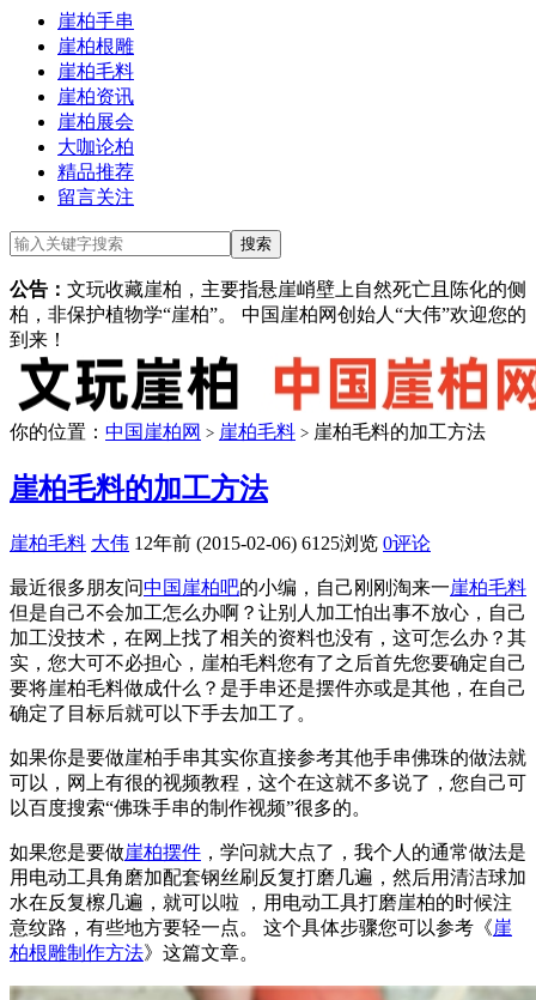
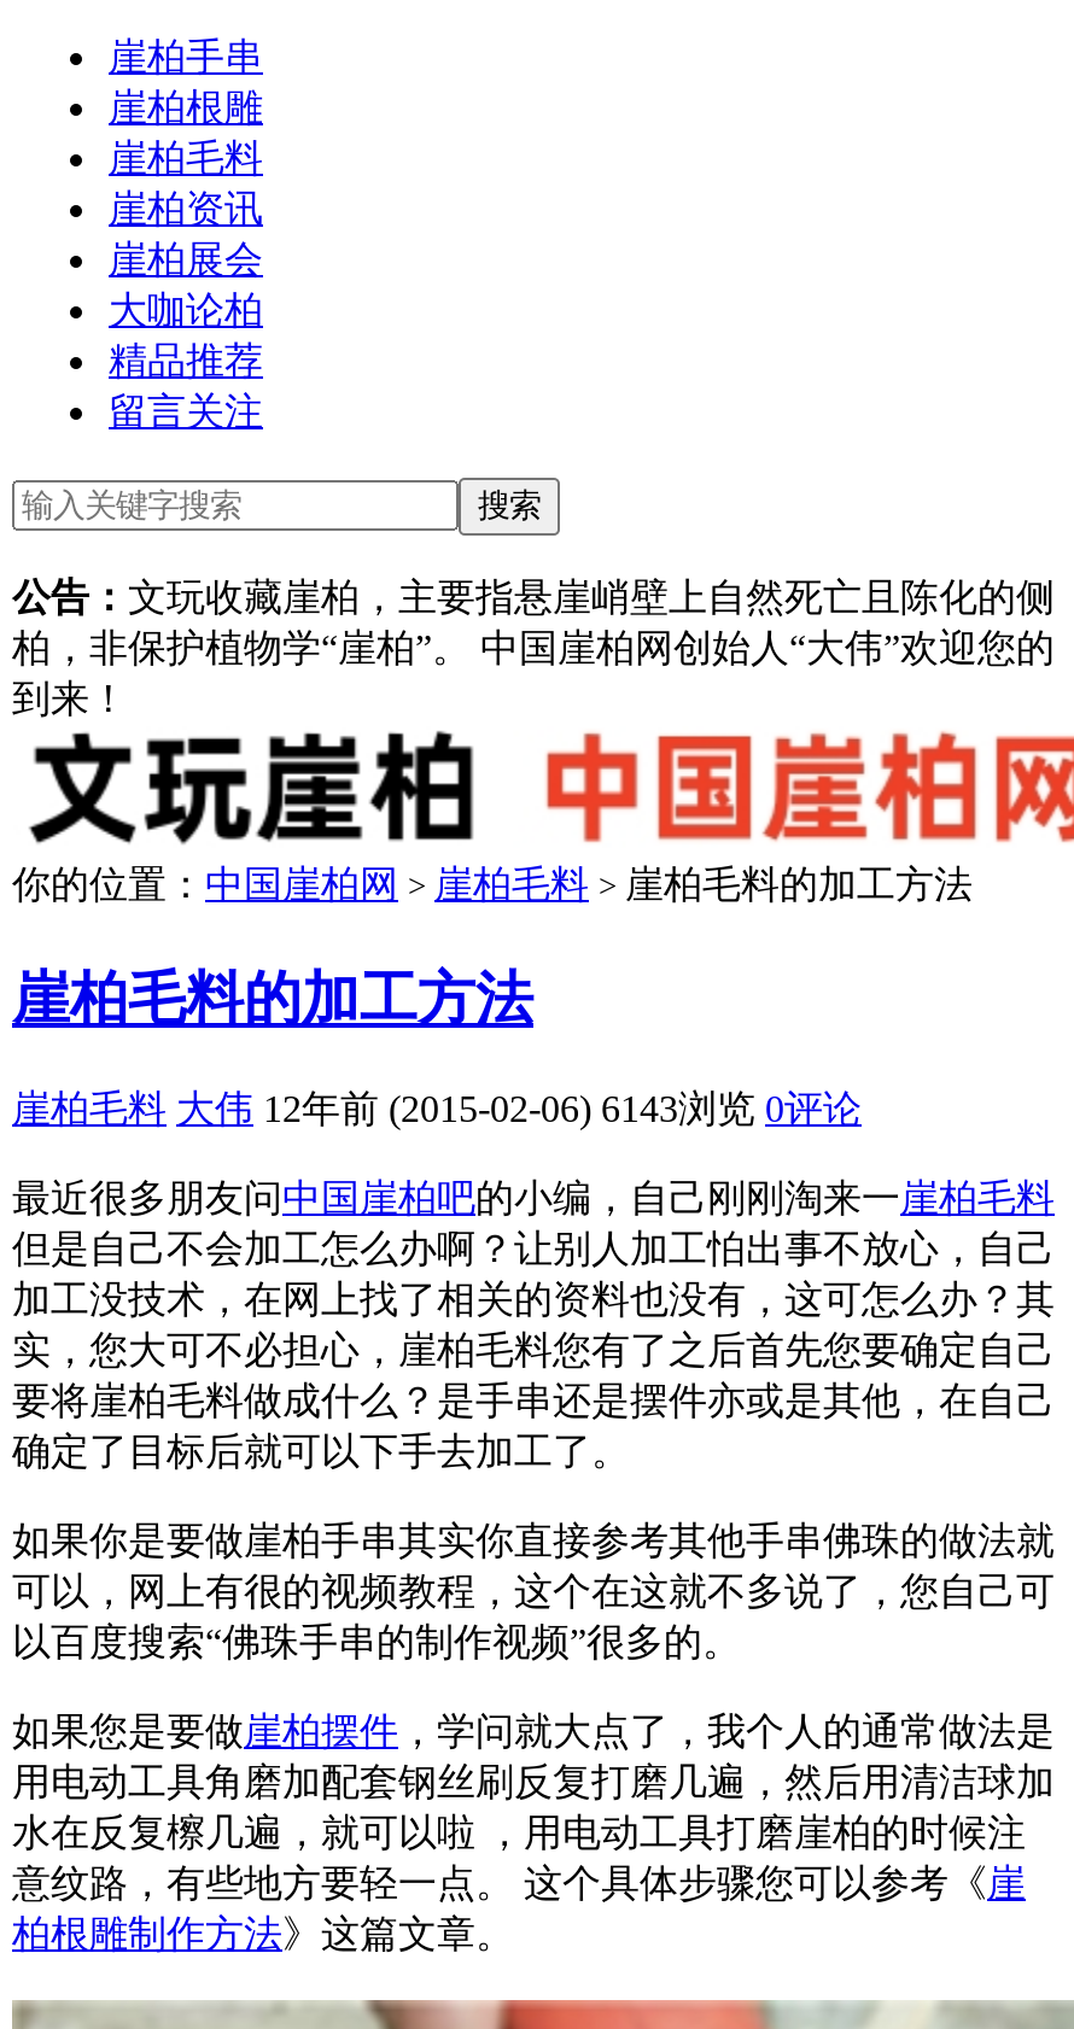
- 崖柏毛料 大伟 12年前 (2015-02-06) 6125浏览 0评论
+ 崖柏毛料 大伟 12年前 (2015-02-06) 6143浏览 0评论
